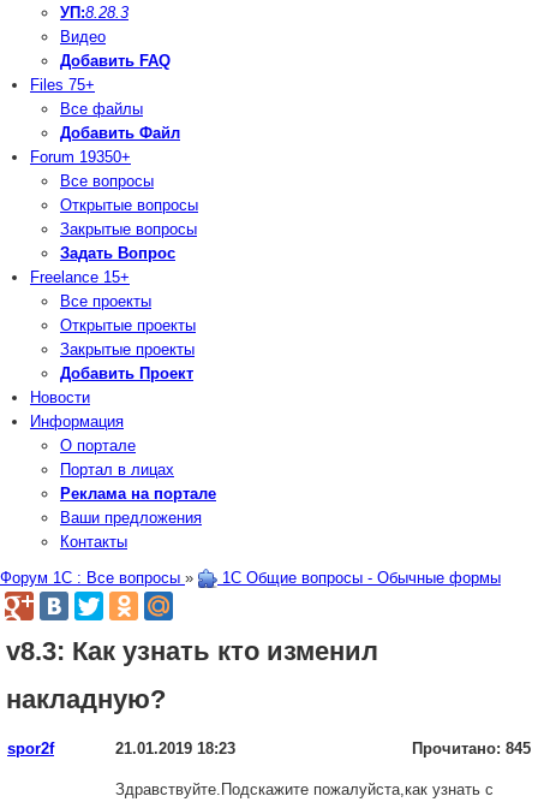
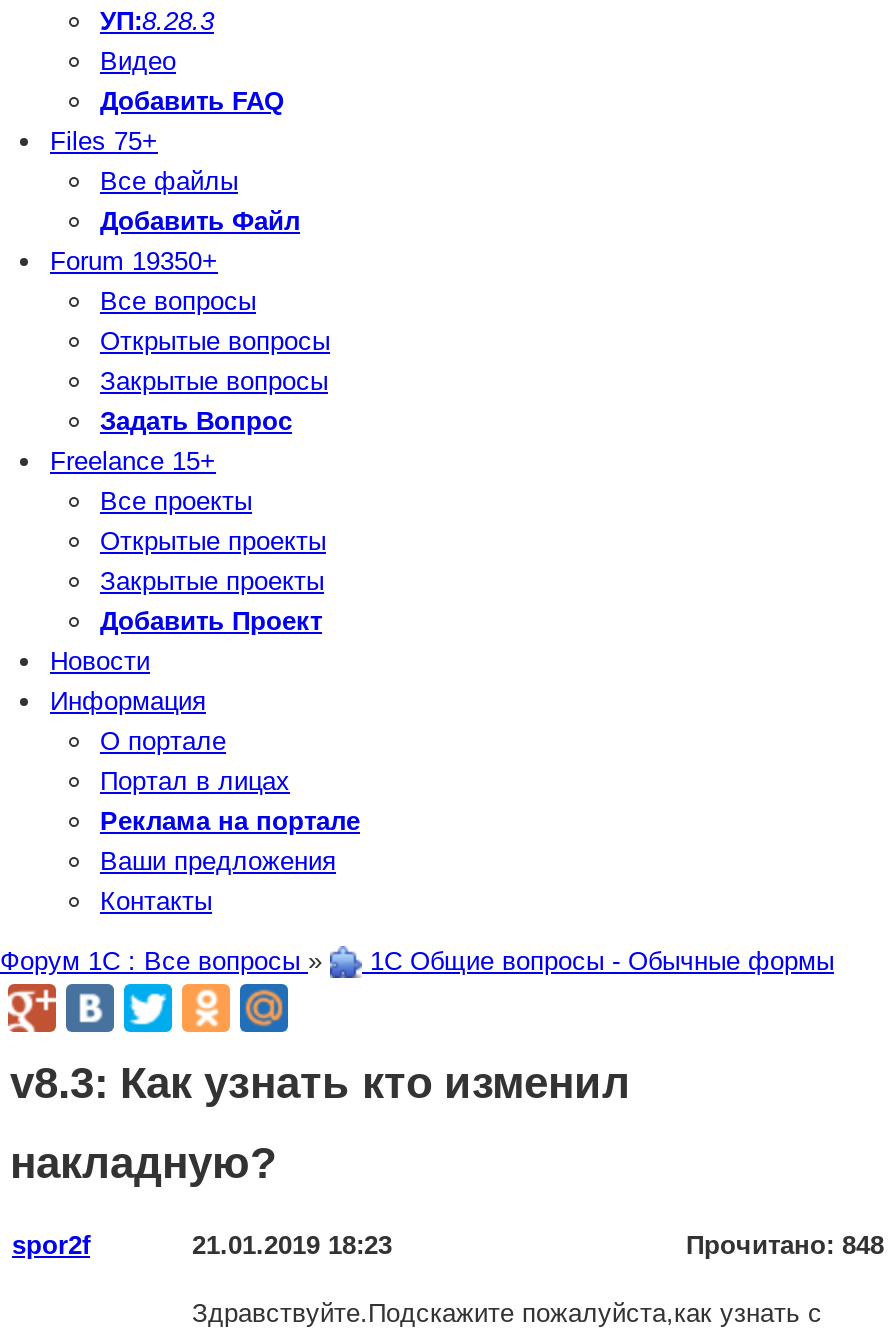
- Прочитано: 845
+ Прочитано: 848
